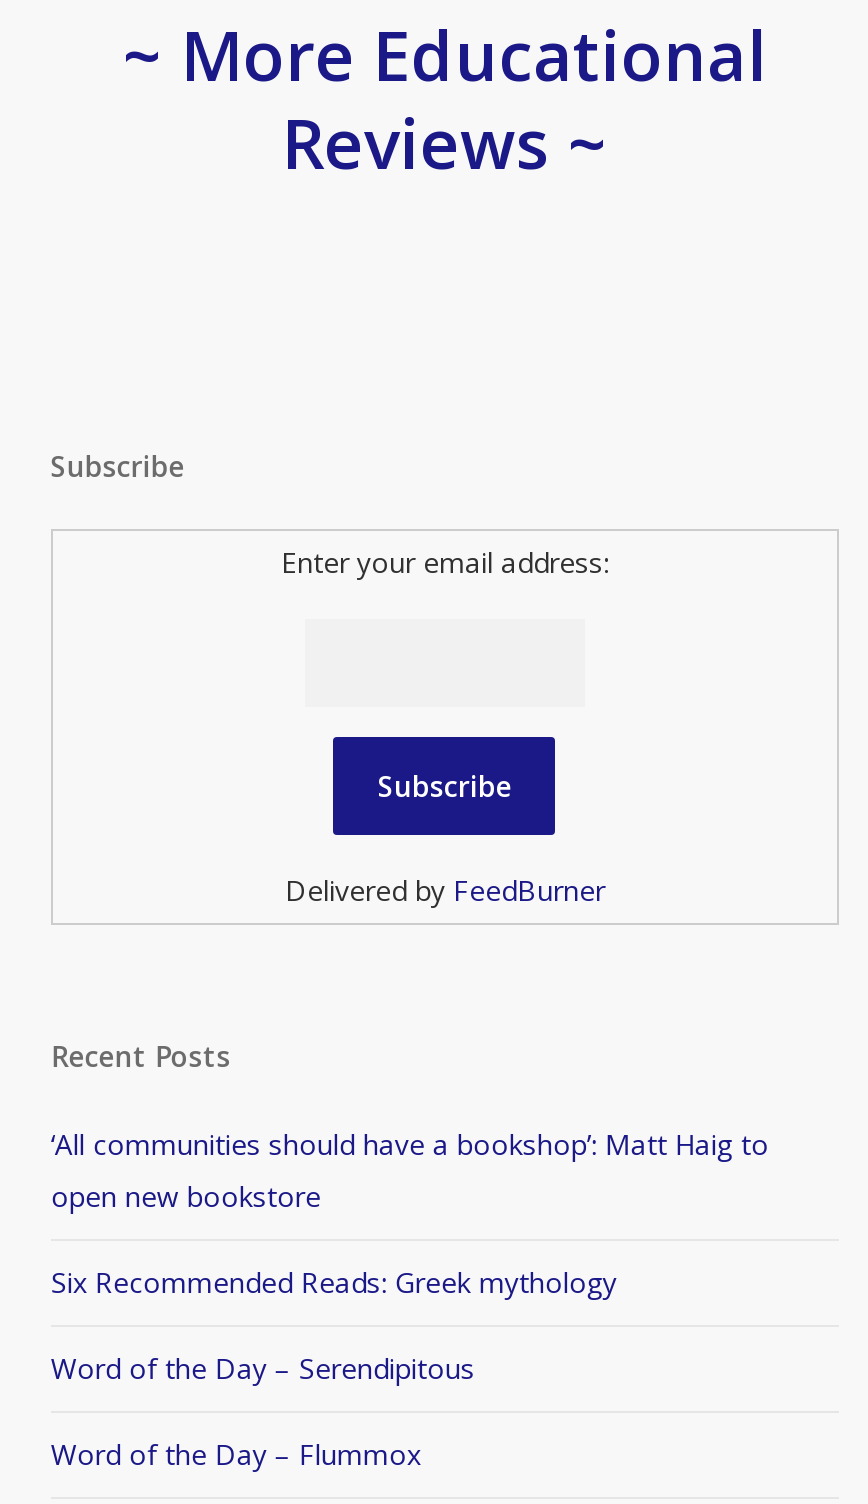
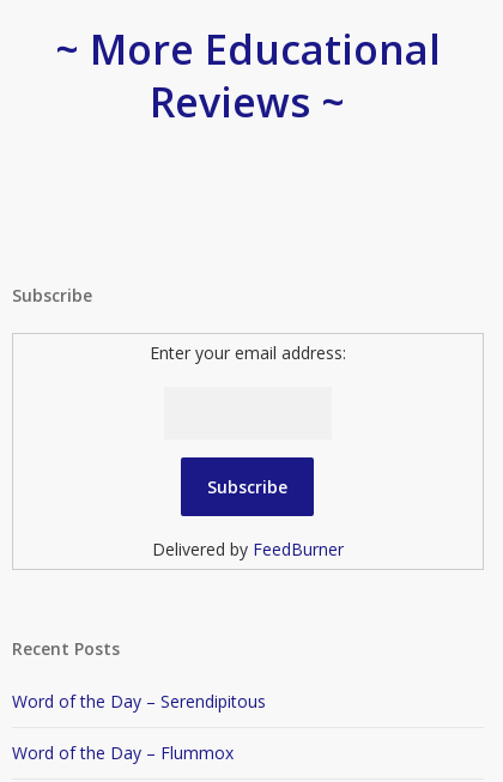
- ‘All communities should have a bookshop’: Matt Haig to
- open new bookstore
- Six Recommended Reads: Greek mythology
